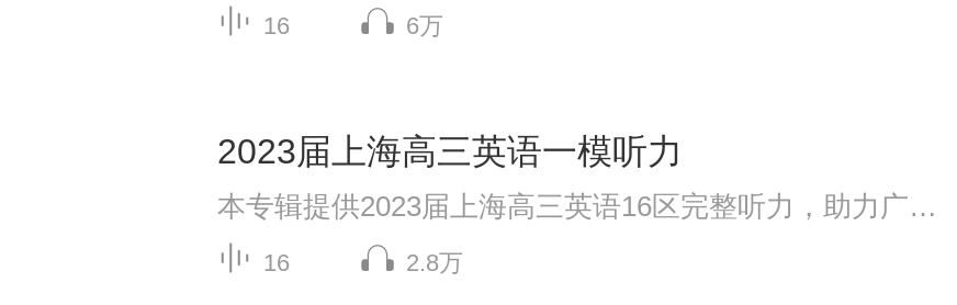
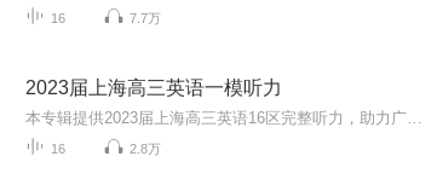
- 6万
+ 7.7万
